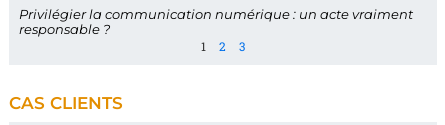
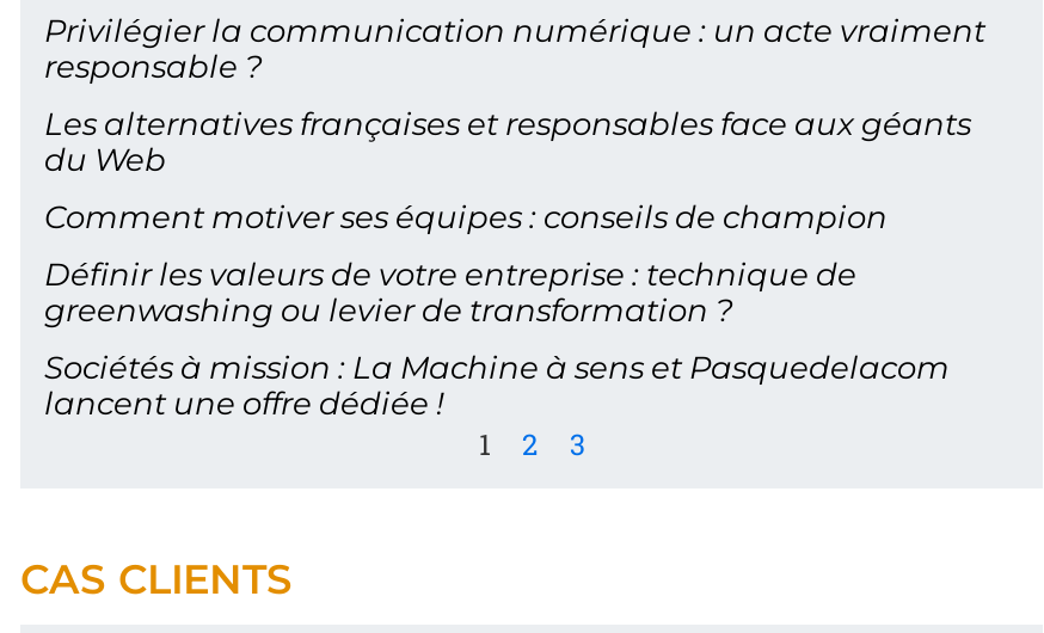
+ Les alternatives françaises et responsables face aux géants
+ du Web
+ Comment motiver ses équipes : conseils de champion
+ Définir les valeurs de votre entreprise : technique de
+ greenwashing ou levier de transformation ?
+ Sociétés à mission : La Machine à sens et Pasquedelacom
+ lancent une offre dédiée !
